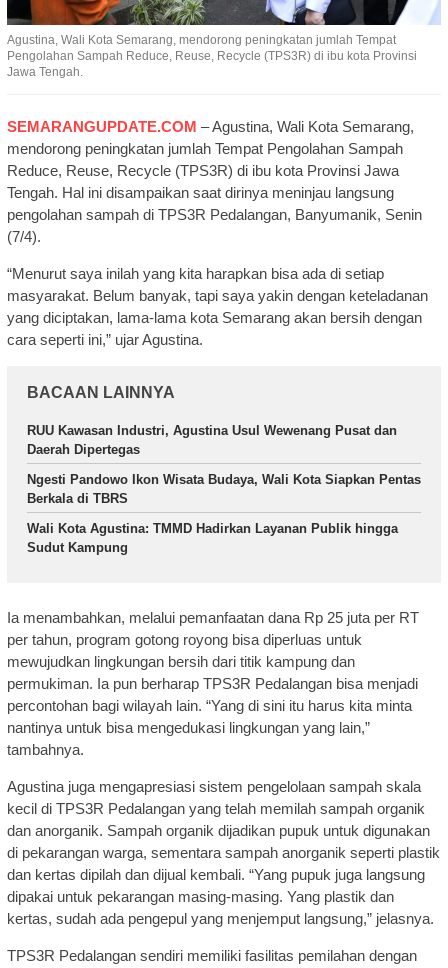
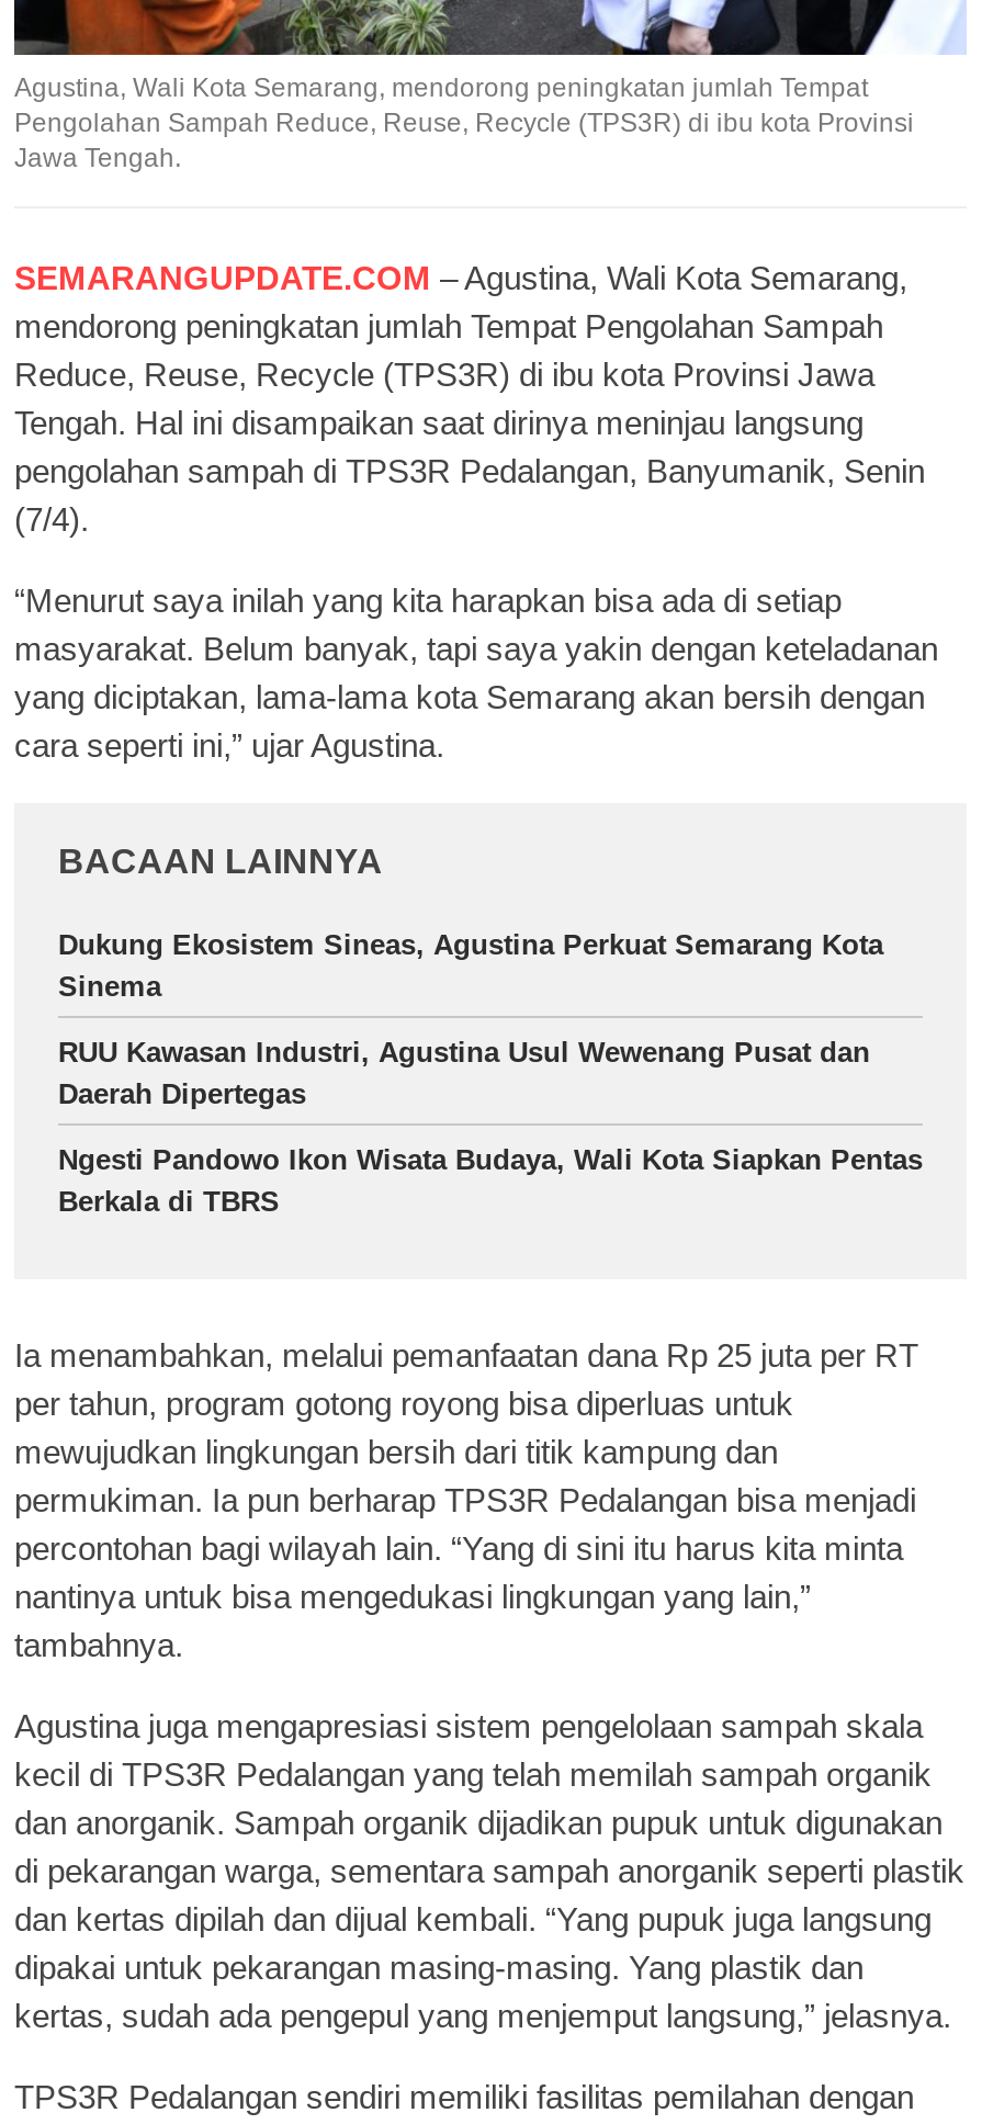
+ Dukung Ekosistem Sineas, Agustina Perkuat Semarang Kota
+ Sinema

moved down: RUU Kawasan Industri, Agustina Usul Wewenang Pusat dan | Daerah Dipertegas | Ngesti Pandowo Ikon Wisata Budaya, Wali Kota Siapkan Pentas | Berkala di TBRS

- Wali Kota Agustina: TMMD Hadirkan Layanan Publik hingga
- Sudut Kampung
